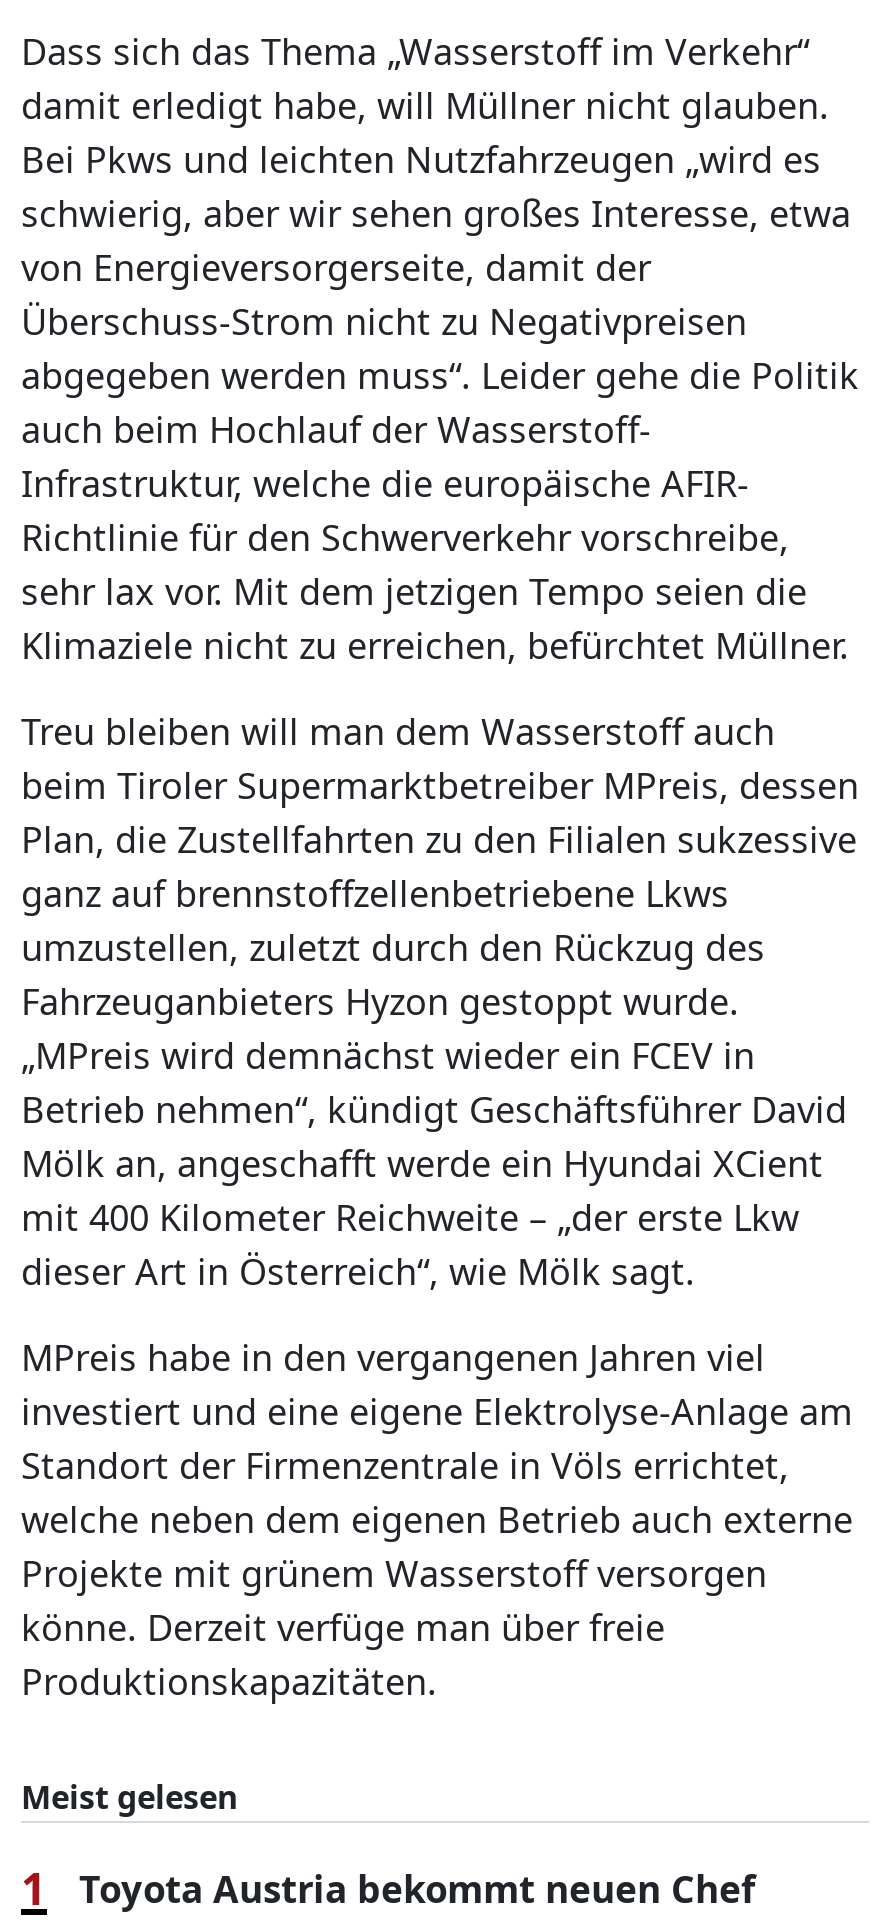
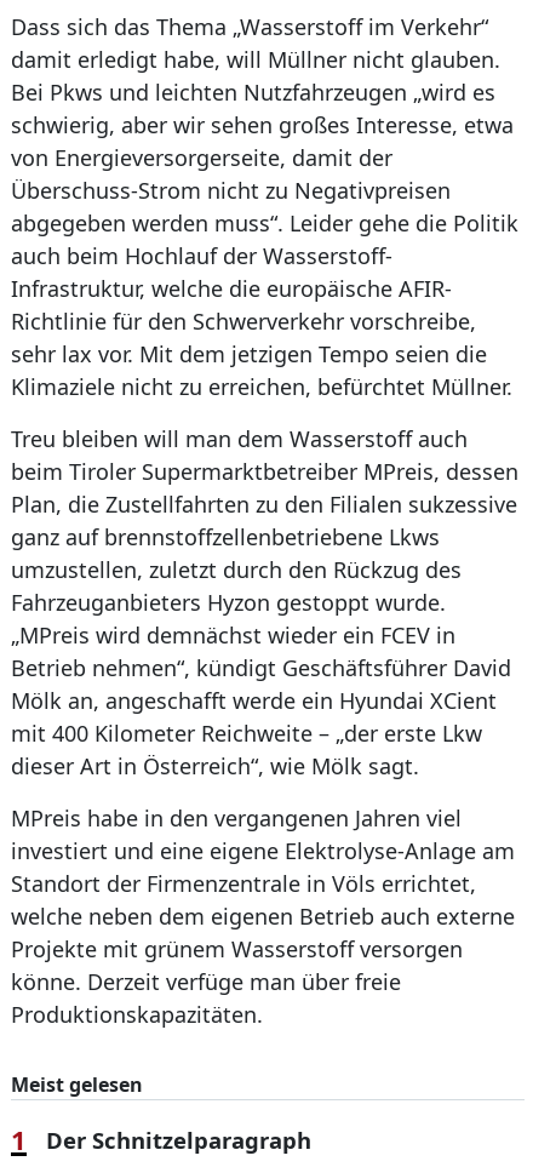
- Toyota Austria bekommt neuen Chef
+ Der Schnitzelparagraph
